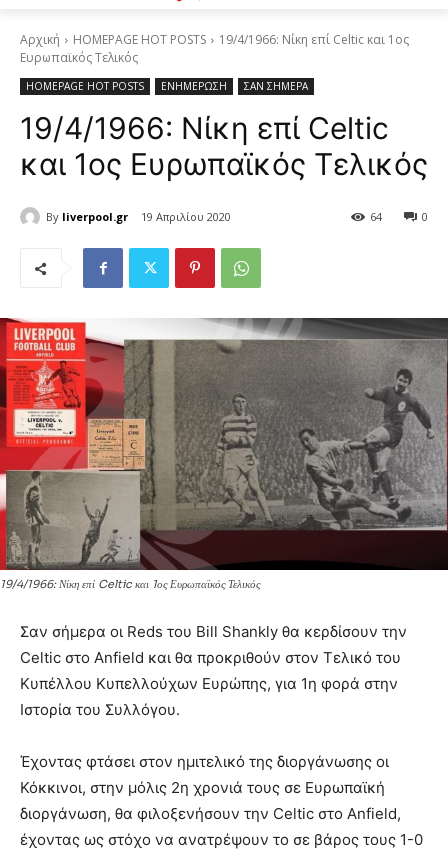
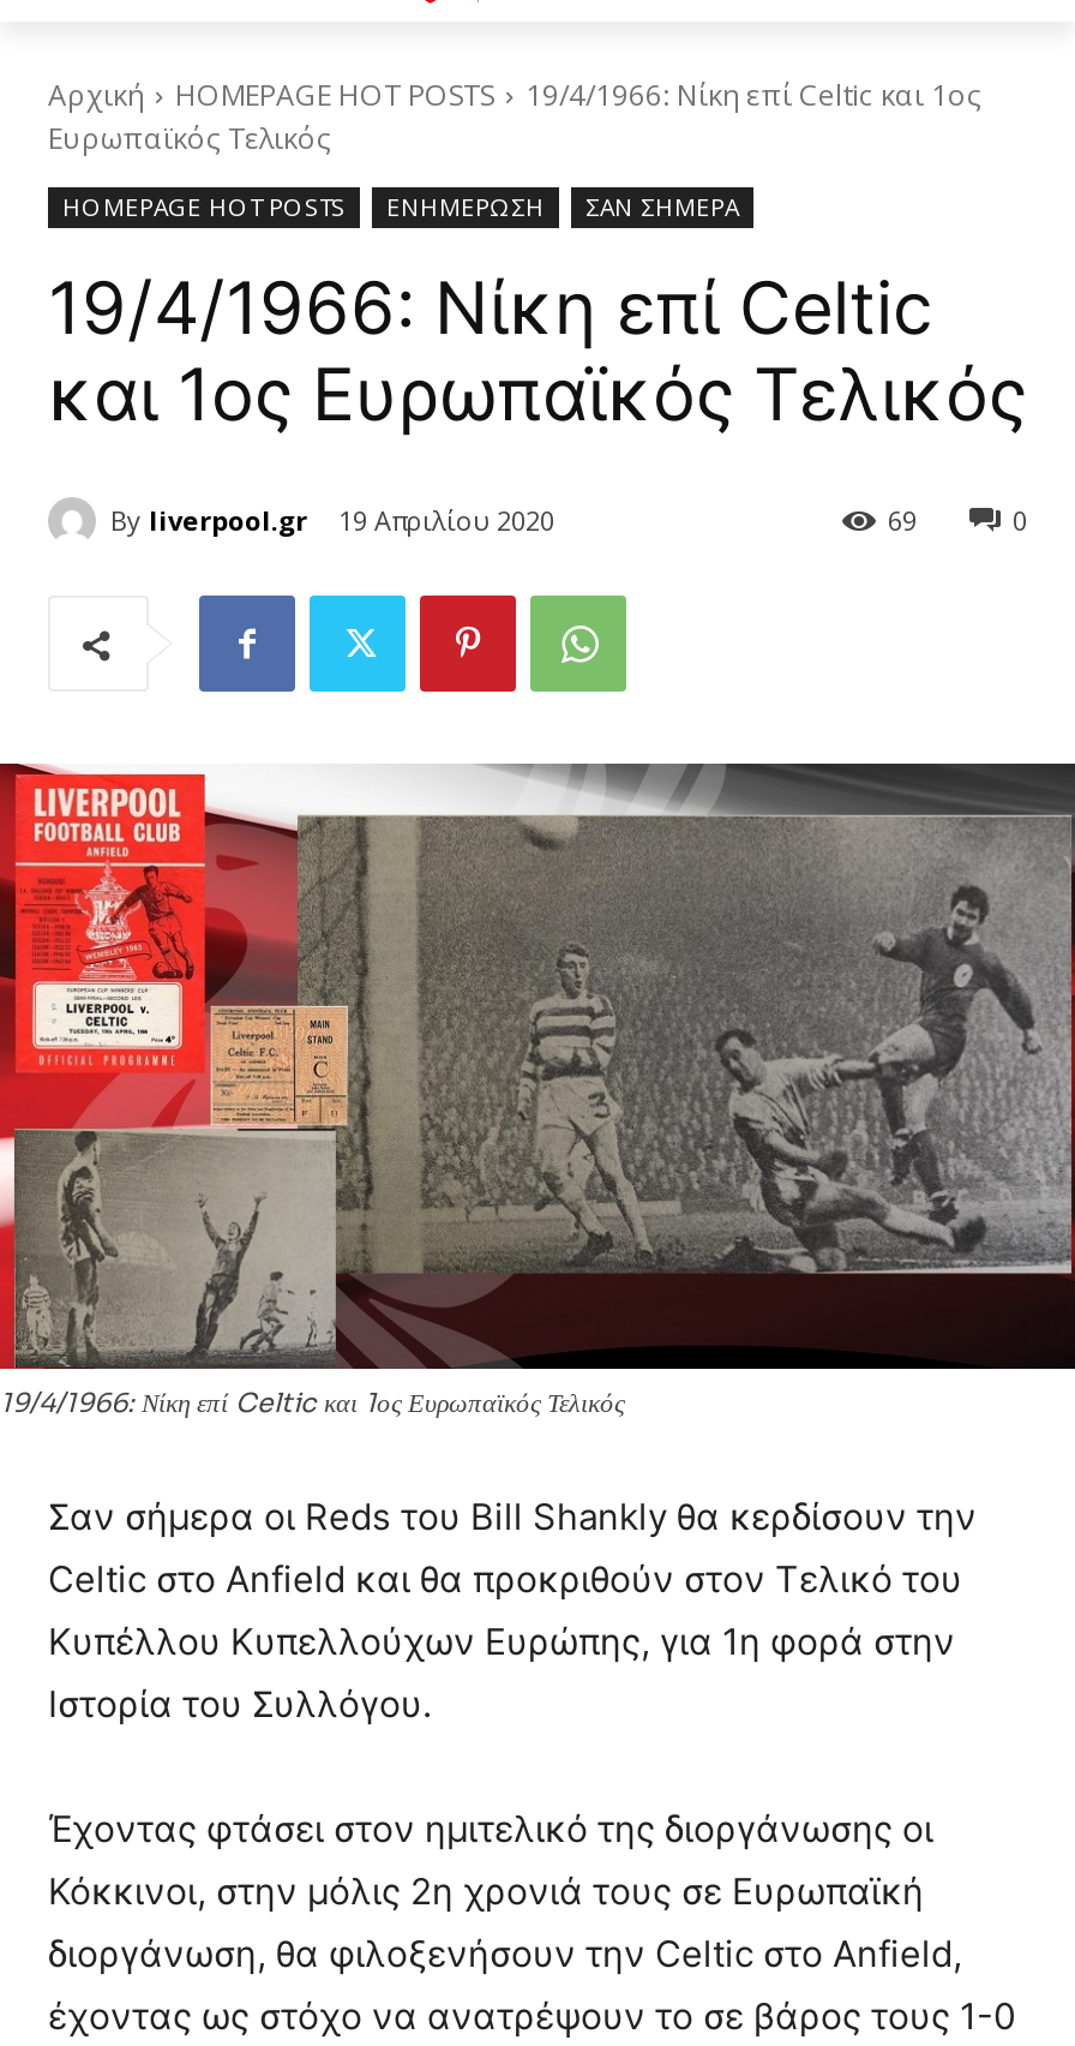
- 64
+ 69
